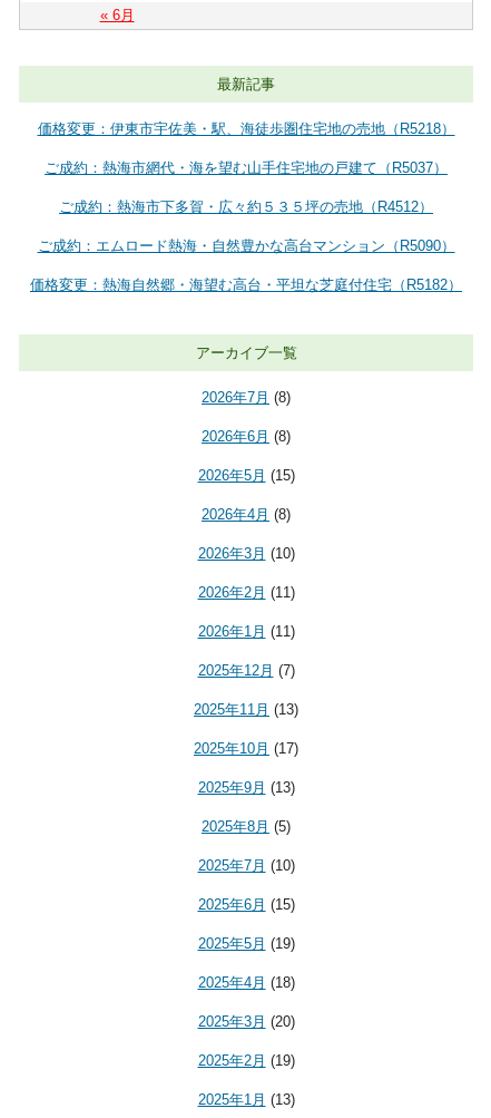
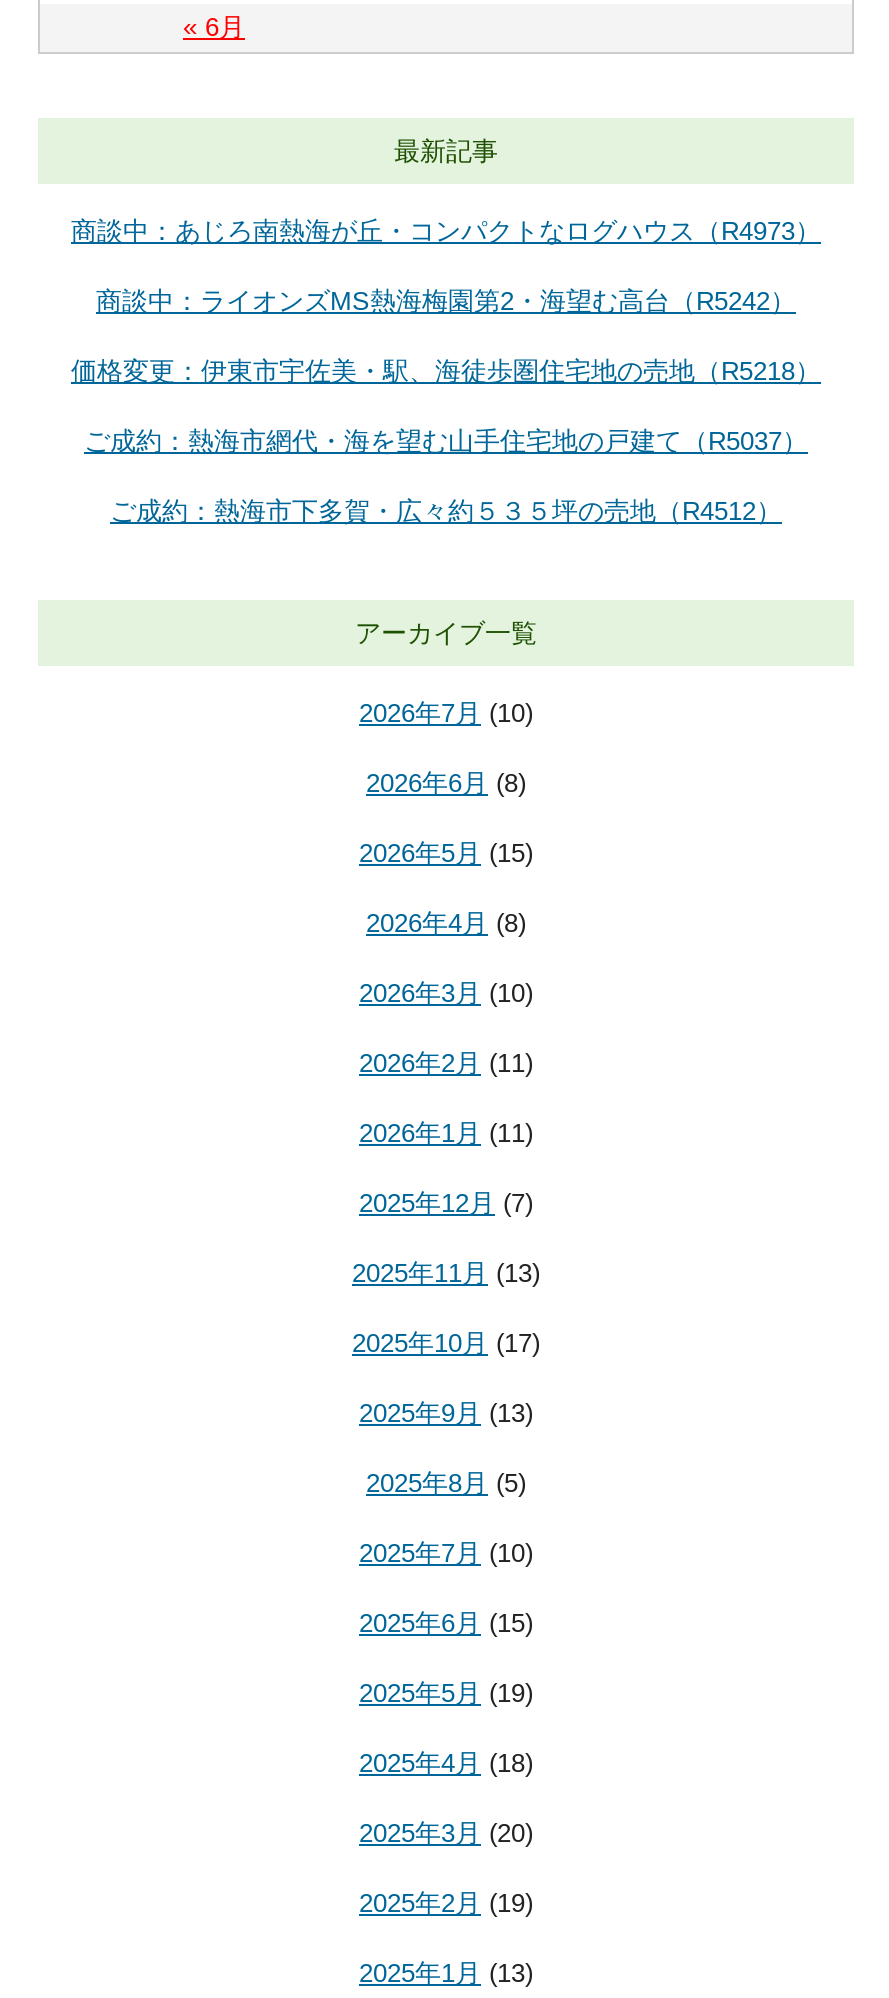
+ 商談中：あじろ南熱海が丘・コンパクトなログハウス（R4973）
+ 商談中：ライオンズMS熱海梅園第2・海望む高台（R5242）

moved down: 価格変更：伊東市宇佐美・駅、海徒歩圏住宅地の売地（R5218） | ご成約：熱海市網代・海を望む山手住宅地の戸建て（R5037） | ご成約：熱海市下多賀・広々約５３５坪の売地（R4512）

- ご成約：エムロード熱海・自然豊かな高台マンション（R5090）
- 価格変更：熱海自然郷・海望む高台・平坦な芝庭付住宅（R5182）

- 2026年7月(8)
+ 2026年7月(10)
